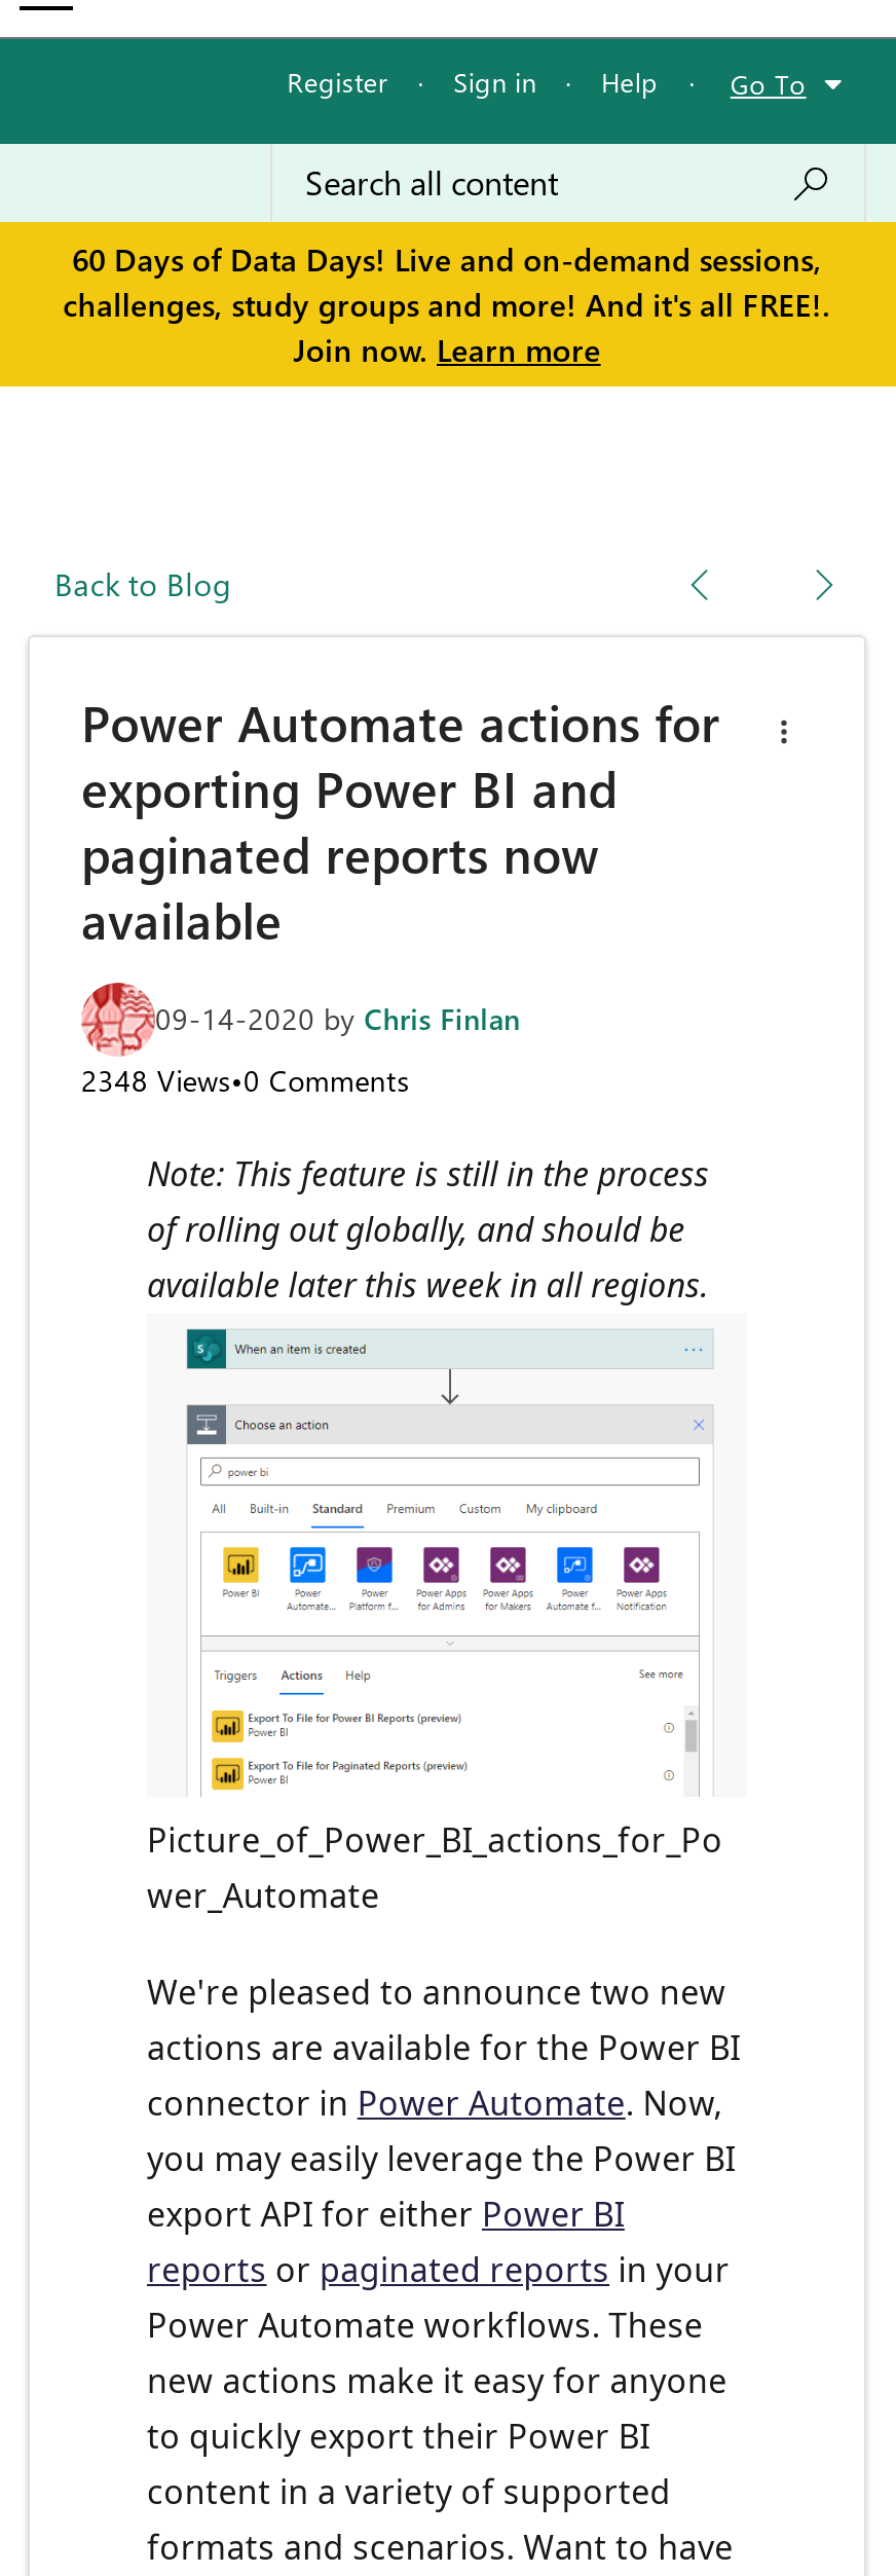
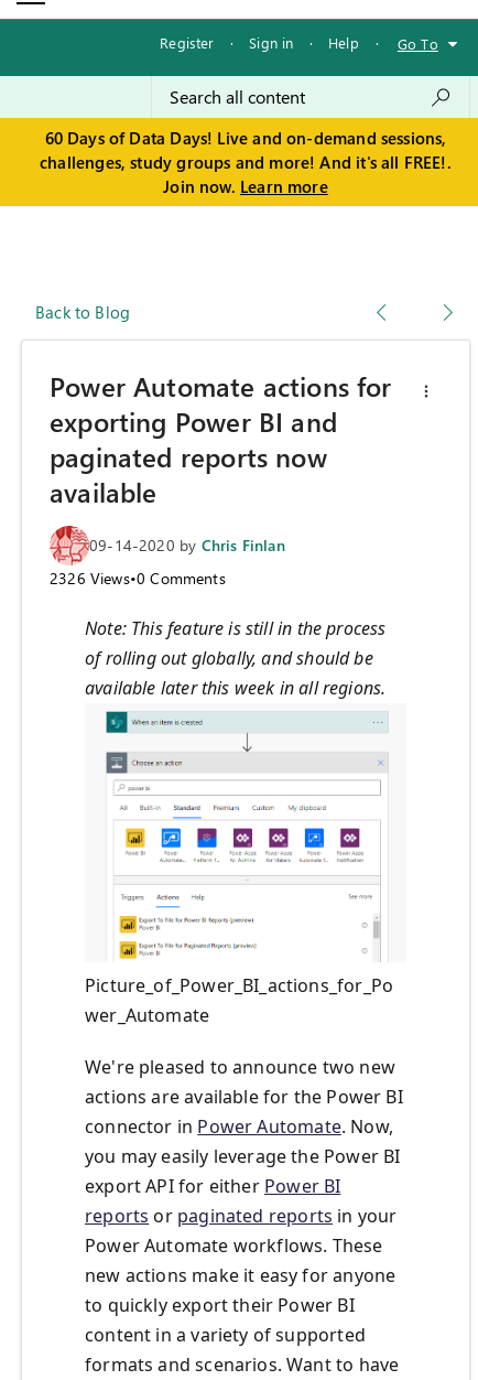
- 2348 Views•0 Comments
+ 2326 Views•0 Comments
